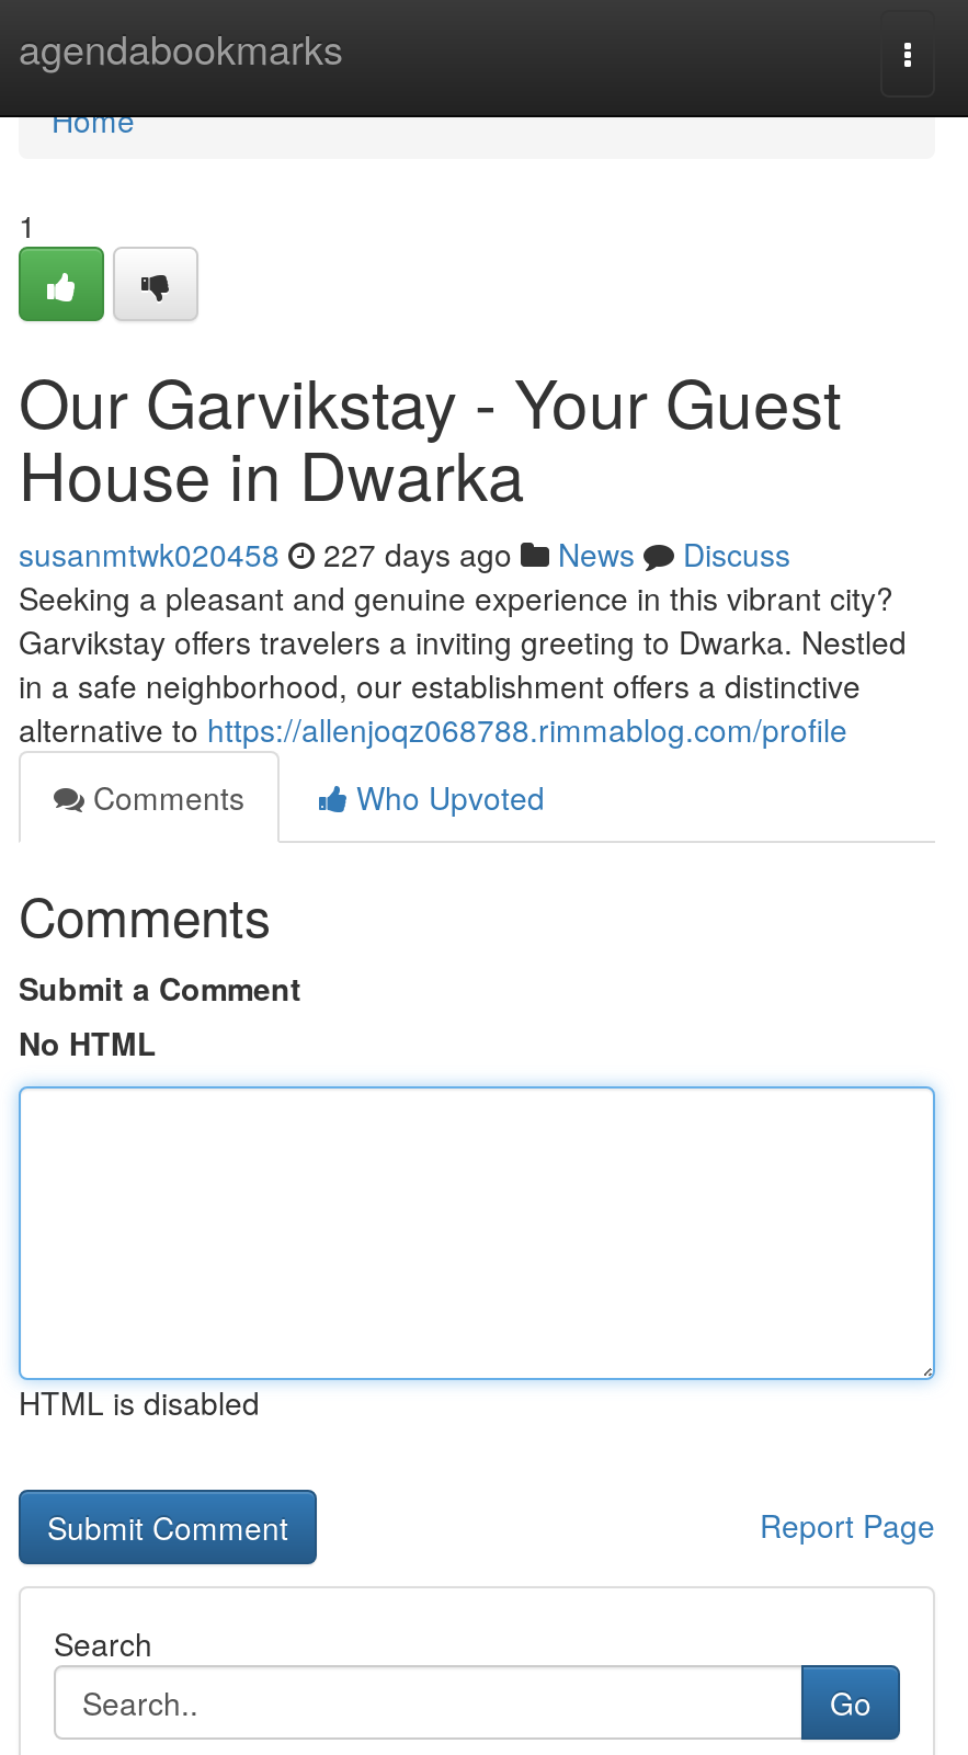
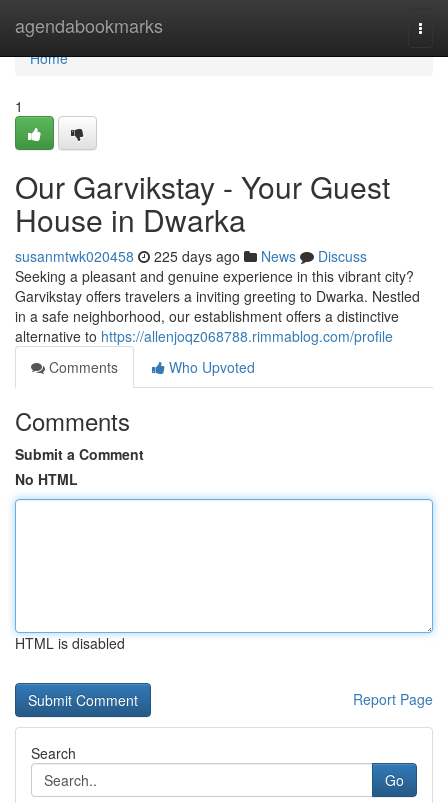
- susanmtwk020458 227 days ago News Discuss
+ susanmtwk020458 225 days ago News Discuss
